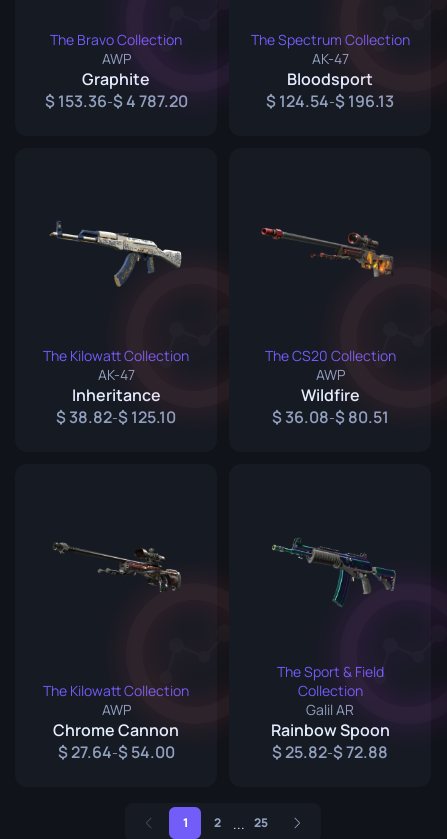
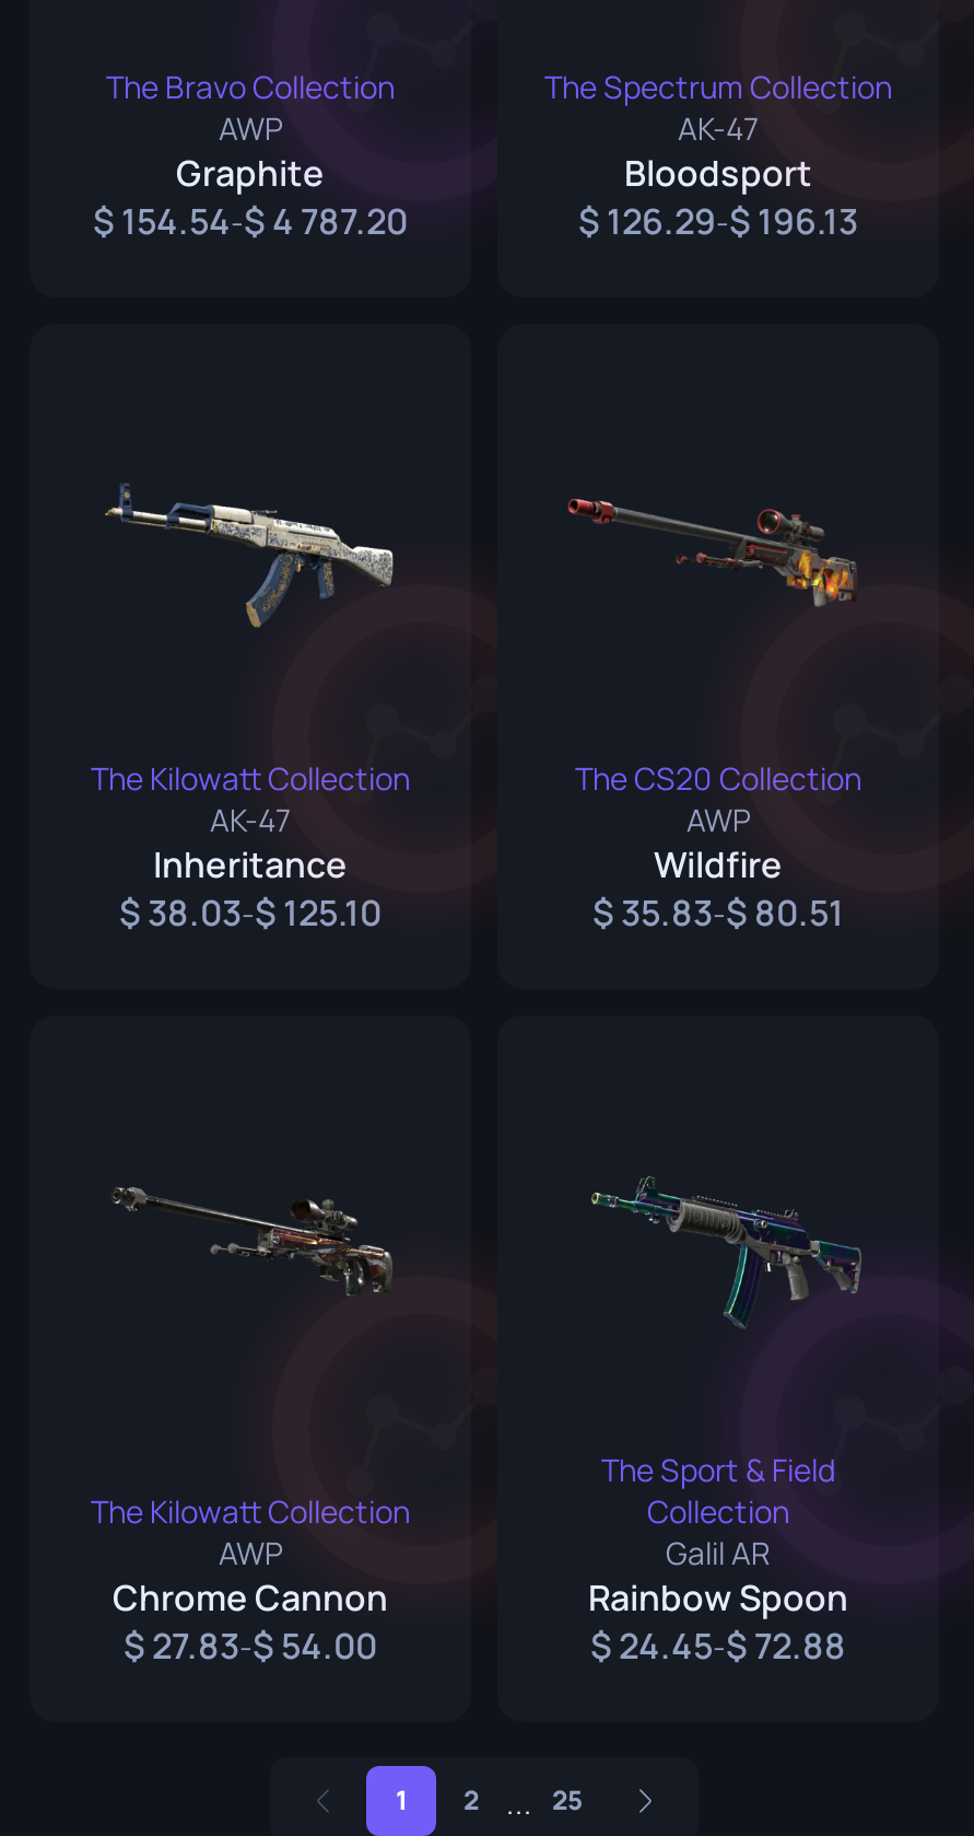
- 153.36- 4 787.20
+ 154.54- 4 787.20

- 124.54- 196.13
+ 126.29- 196.13

- 38.82- 125.10
+ 38.03- 125.10

- 36.08- 80.51
+ 35.83- 80.51

- 27.64- 54.00
+ 27.83- 54.00

- 25.82- 72.88
+ 24.45- 72.88
